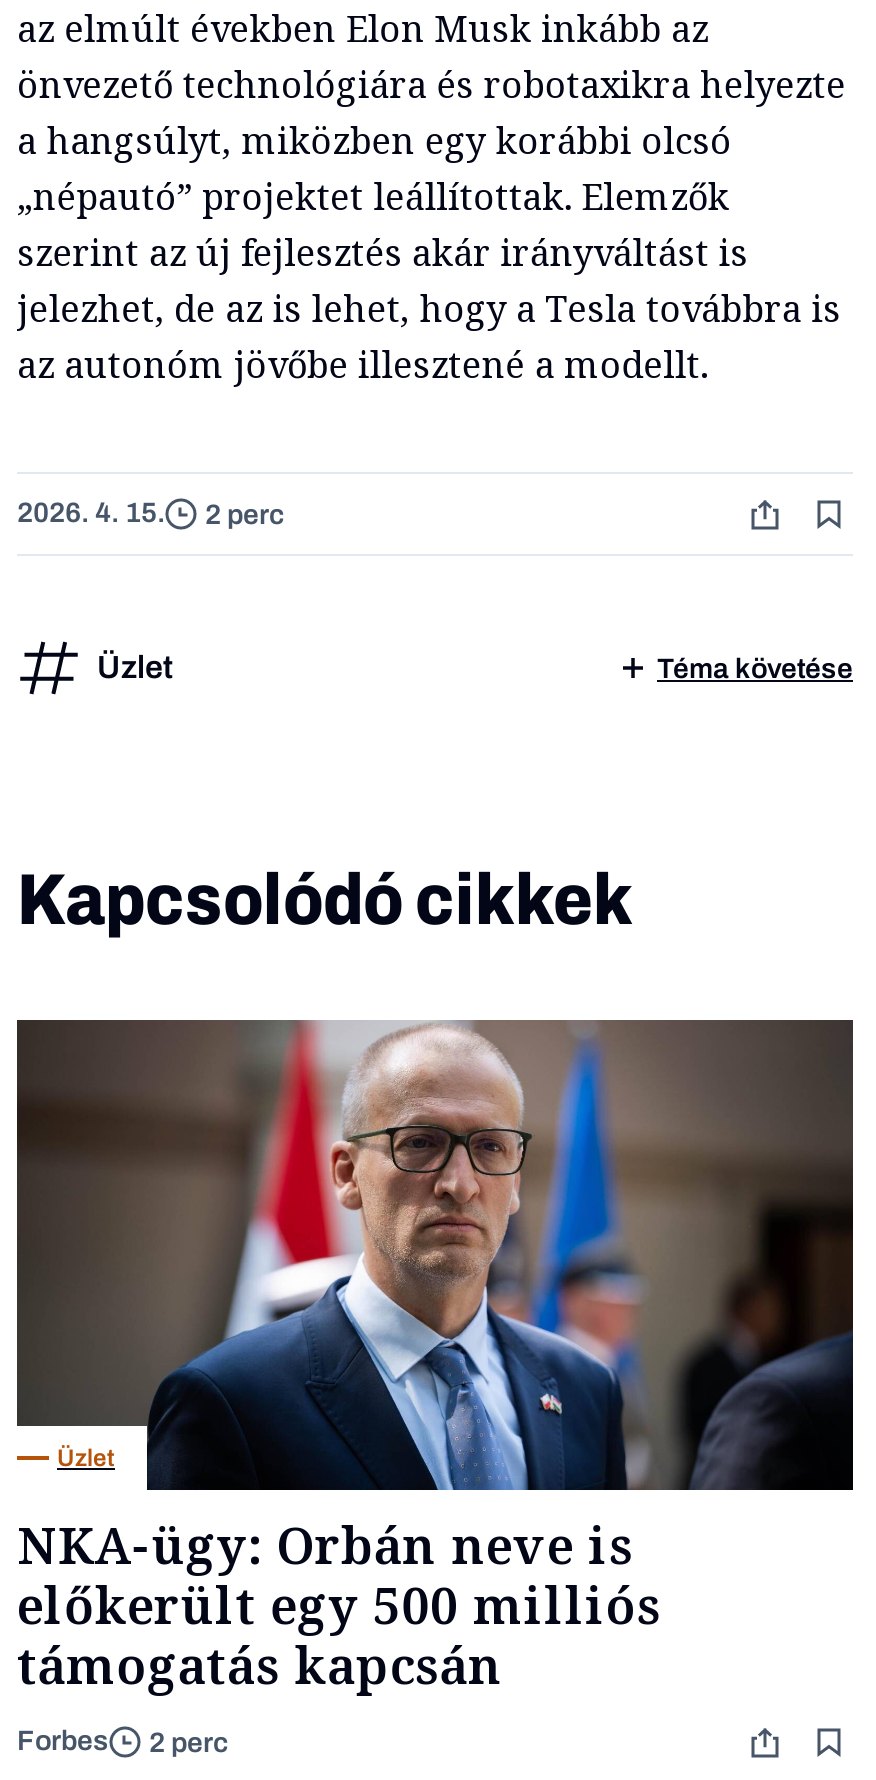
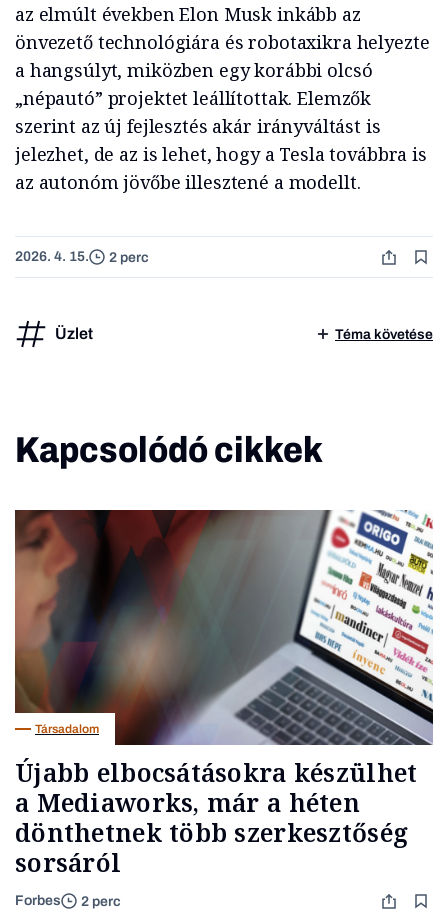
- [image]
- Üzlet
+ [image]
+ Társadalom

- NKA-ügy: Orbán neve is
- előkerült egy 500 milliós
- támogatás kapcsán
+ Újabb elbocsátásokra készülhet
+ a Mediaworks, már a héten
+ dönthetnek több szerkesztőség
+ sorsáról
